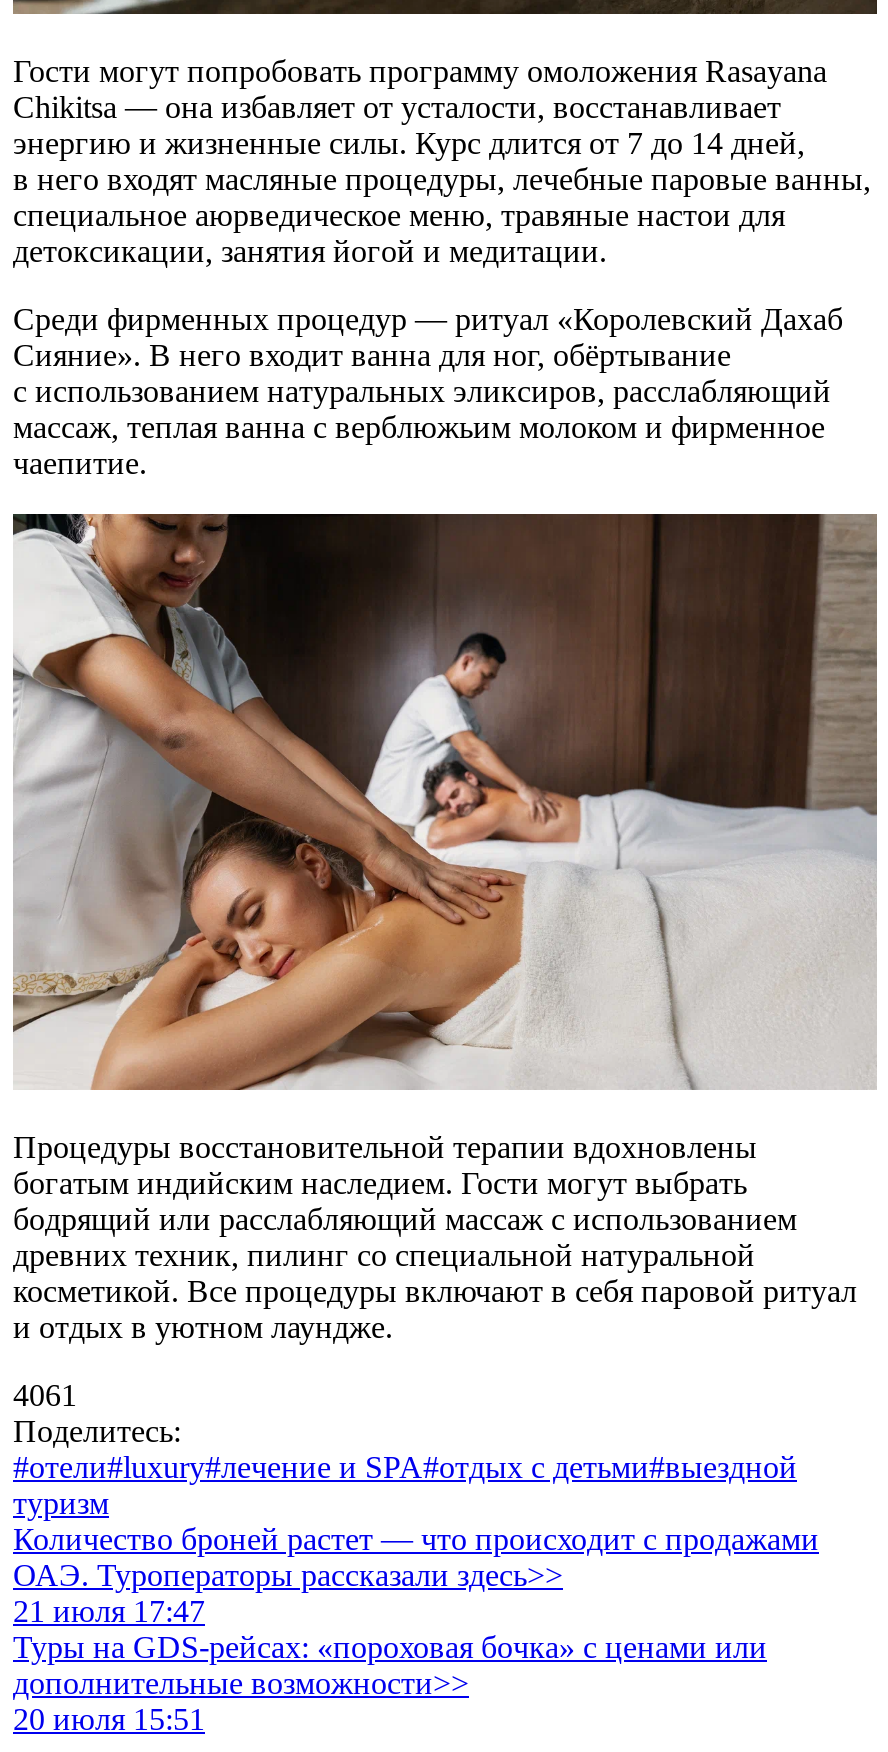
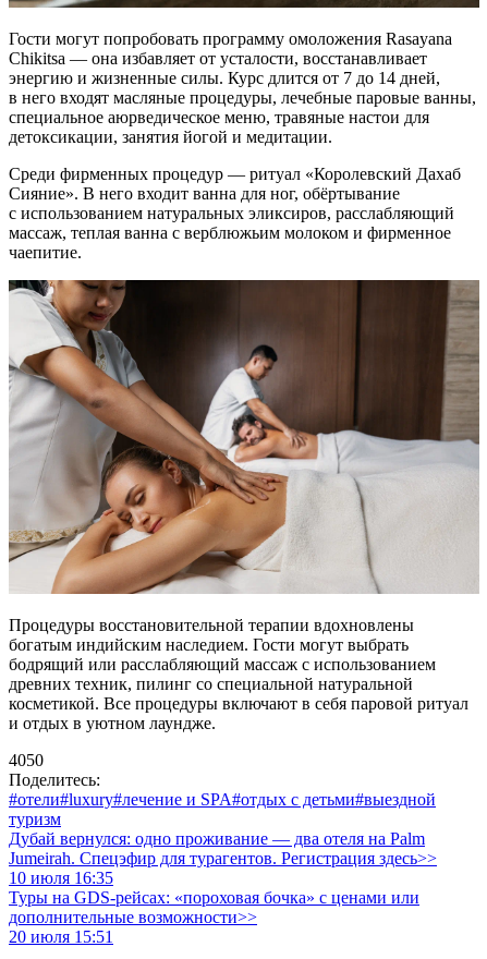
- 4061
+ 4050

- Количество броней растет — что происходит с продажами
- ОАЭ. Туроператоры рассказали здесь>>
- 21 июля 17:47
+ Дубай вернулся: одно проживание — два отеля на Palm
+ Jumeirah. Спецэфир для турагентов. Регистрация здесь>>
+ 10 июля 16:35
